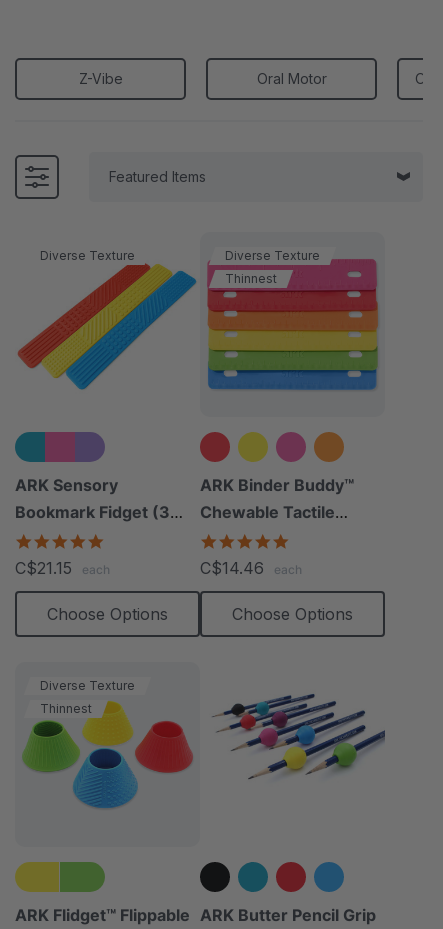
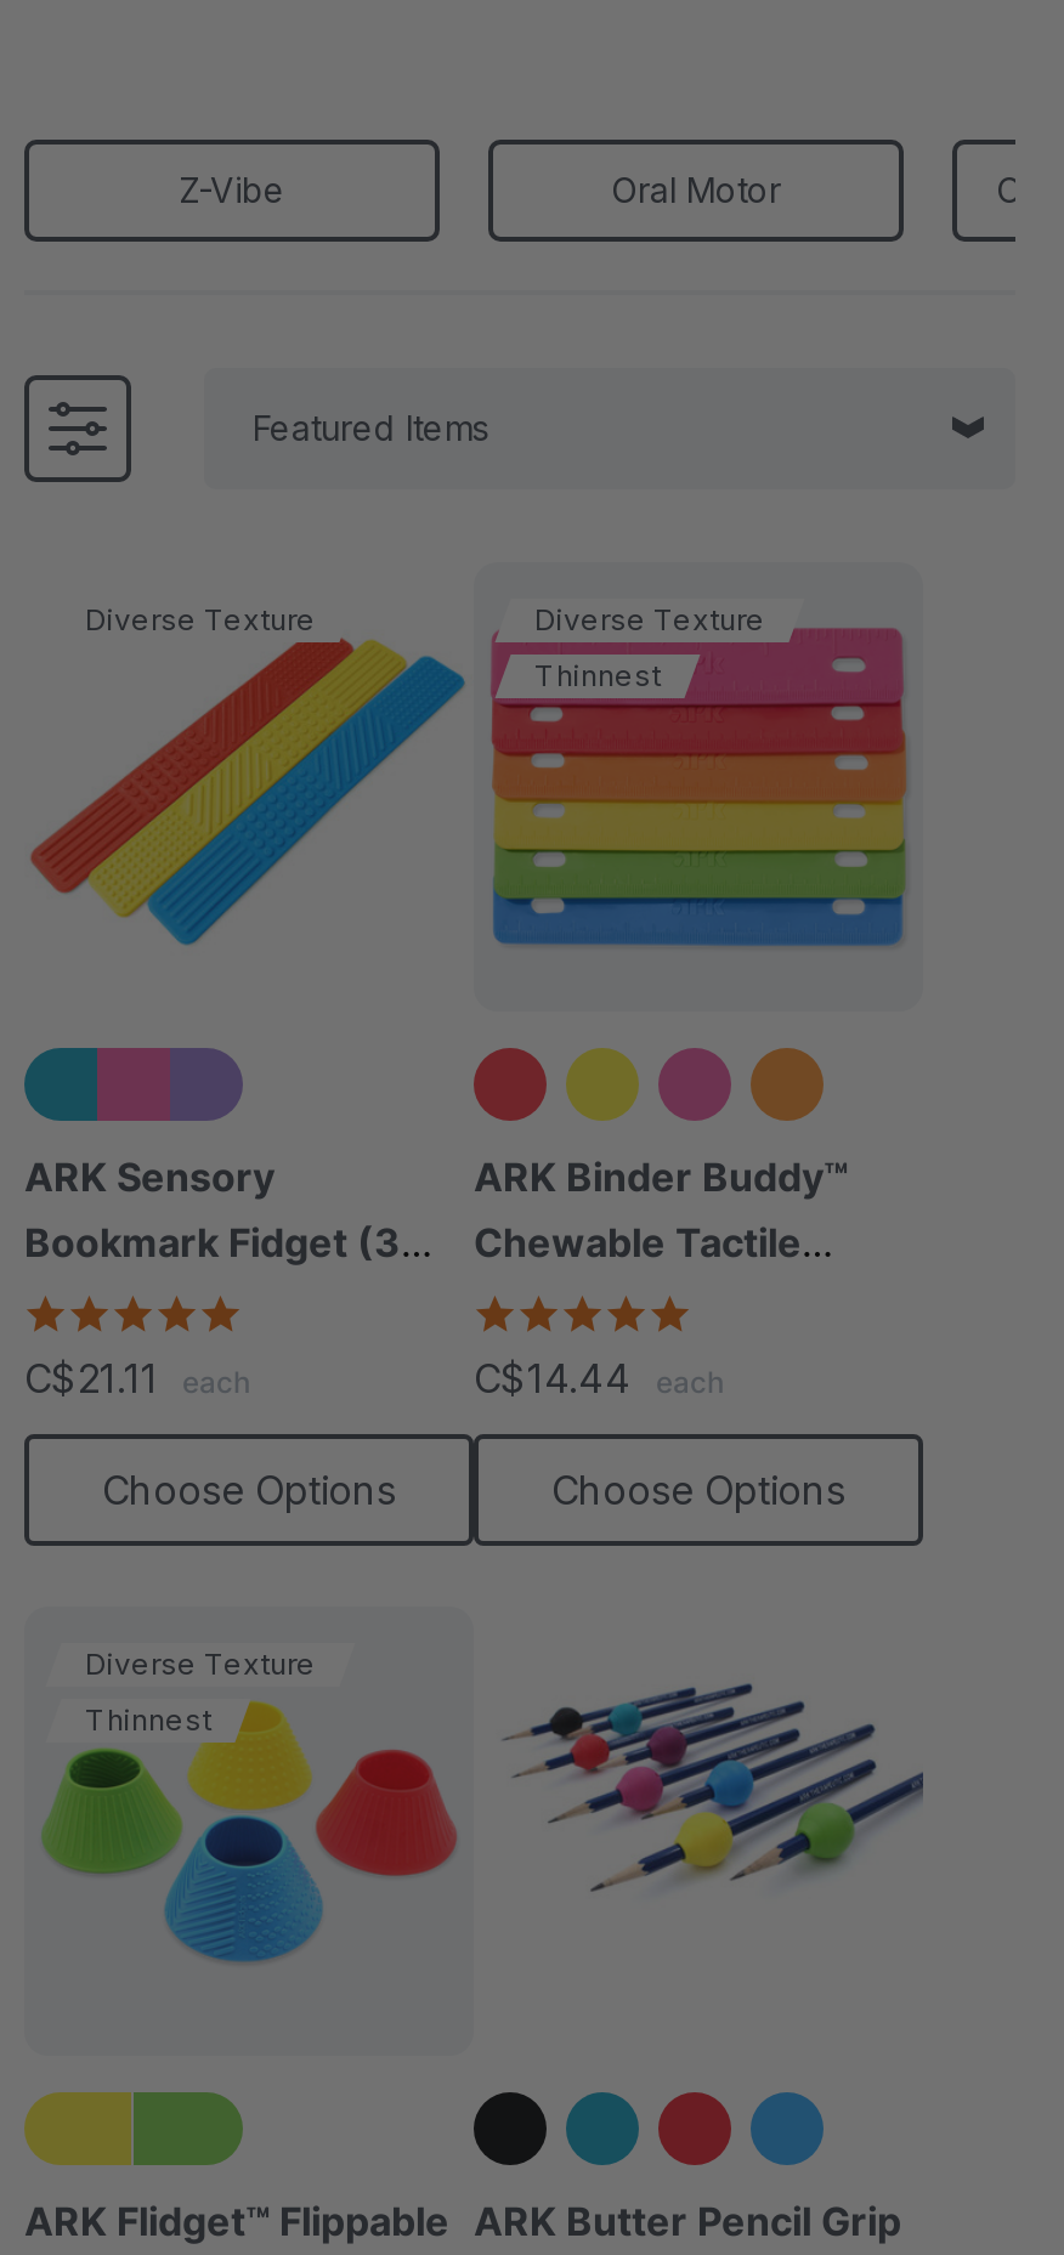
- C$21.15
+ C$21.11

- C$14.46
+ C$14.44
